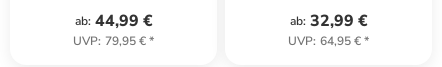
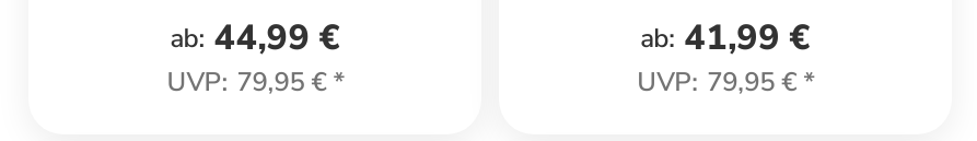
- ab: 32,99 €
- UVP: 64,95 €*
+ ab: 41,99 €
+ UVP: 79,95 €*
